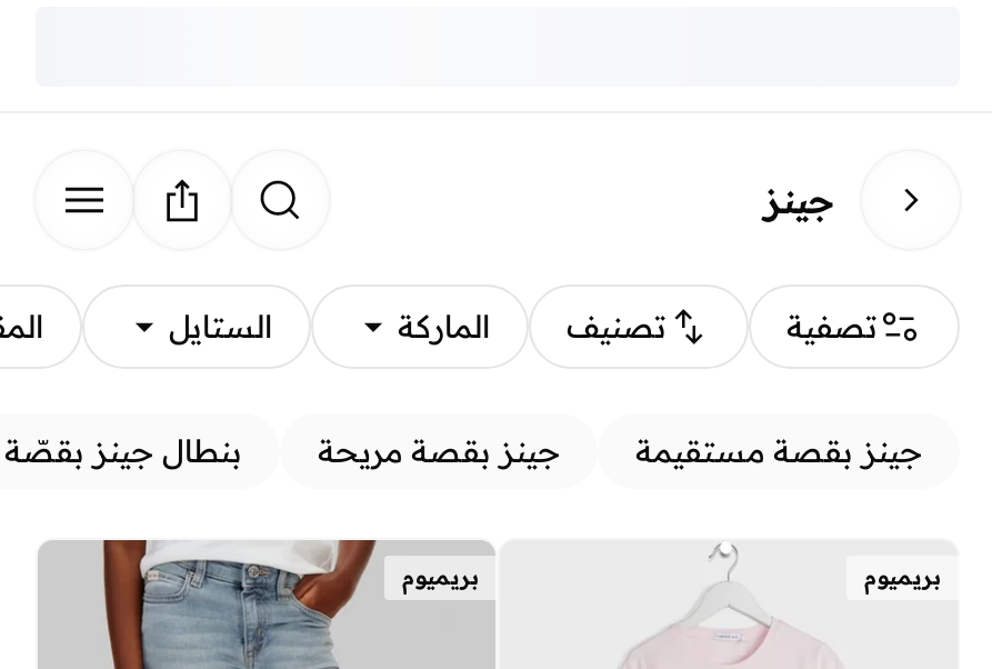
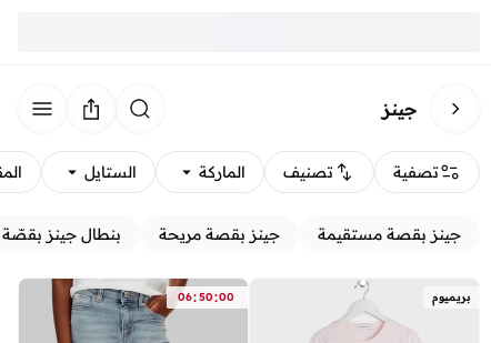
- بريميوم
+ 06 : 50 : 00
